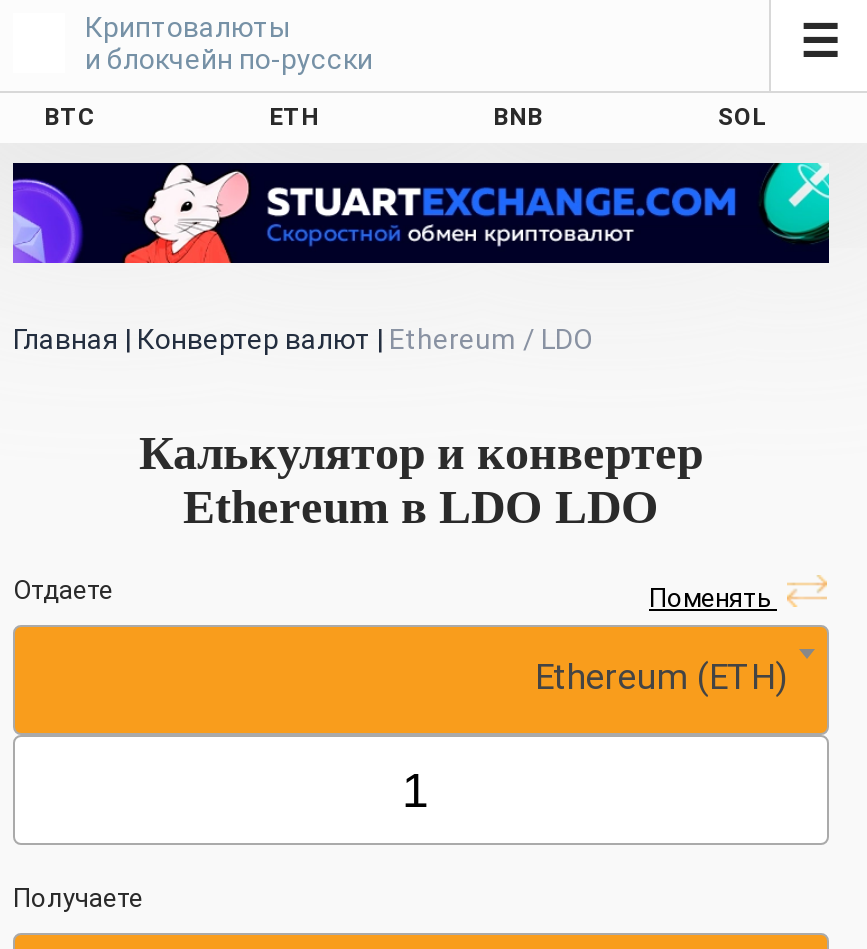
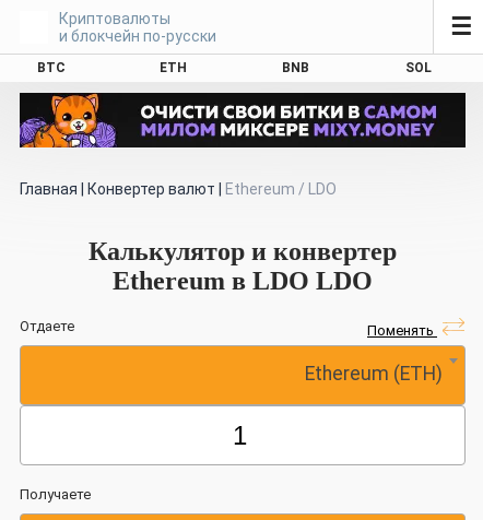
- [image]
+ [image]
